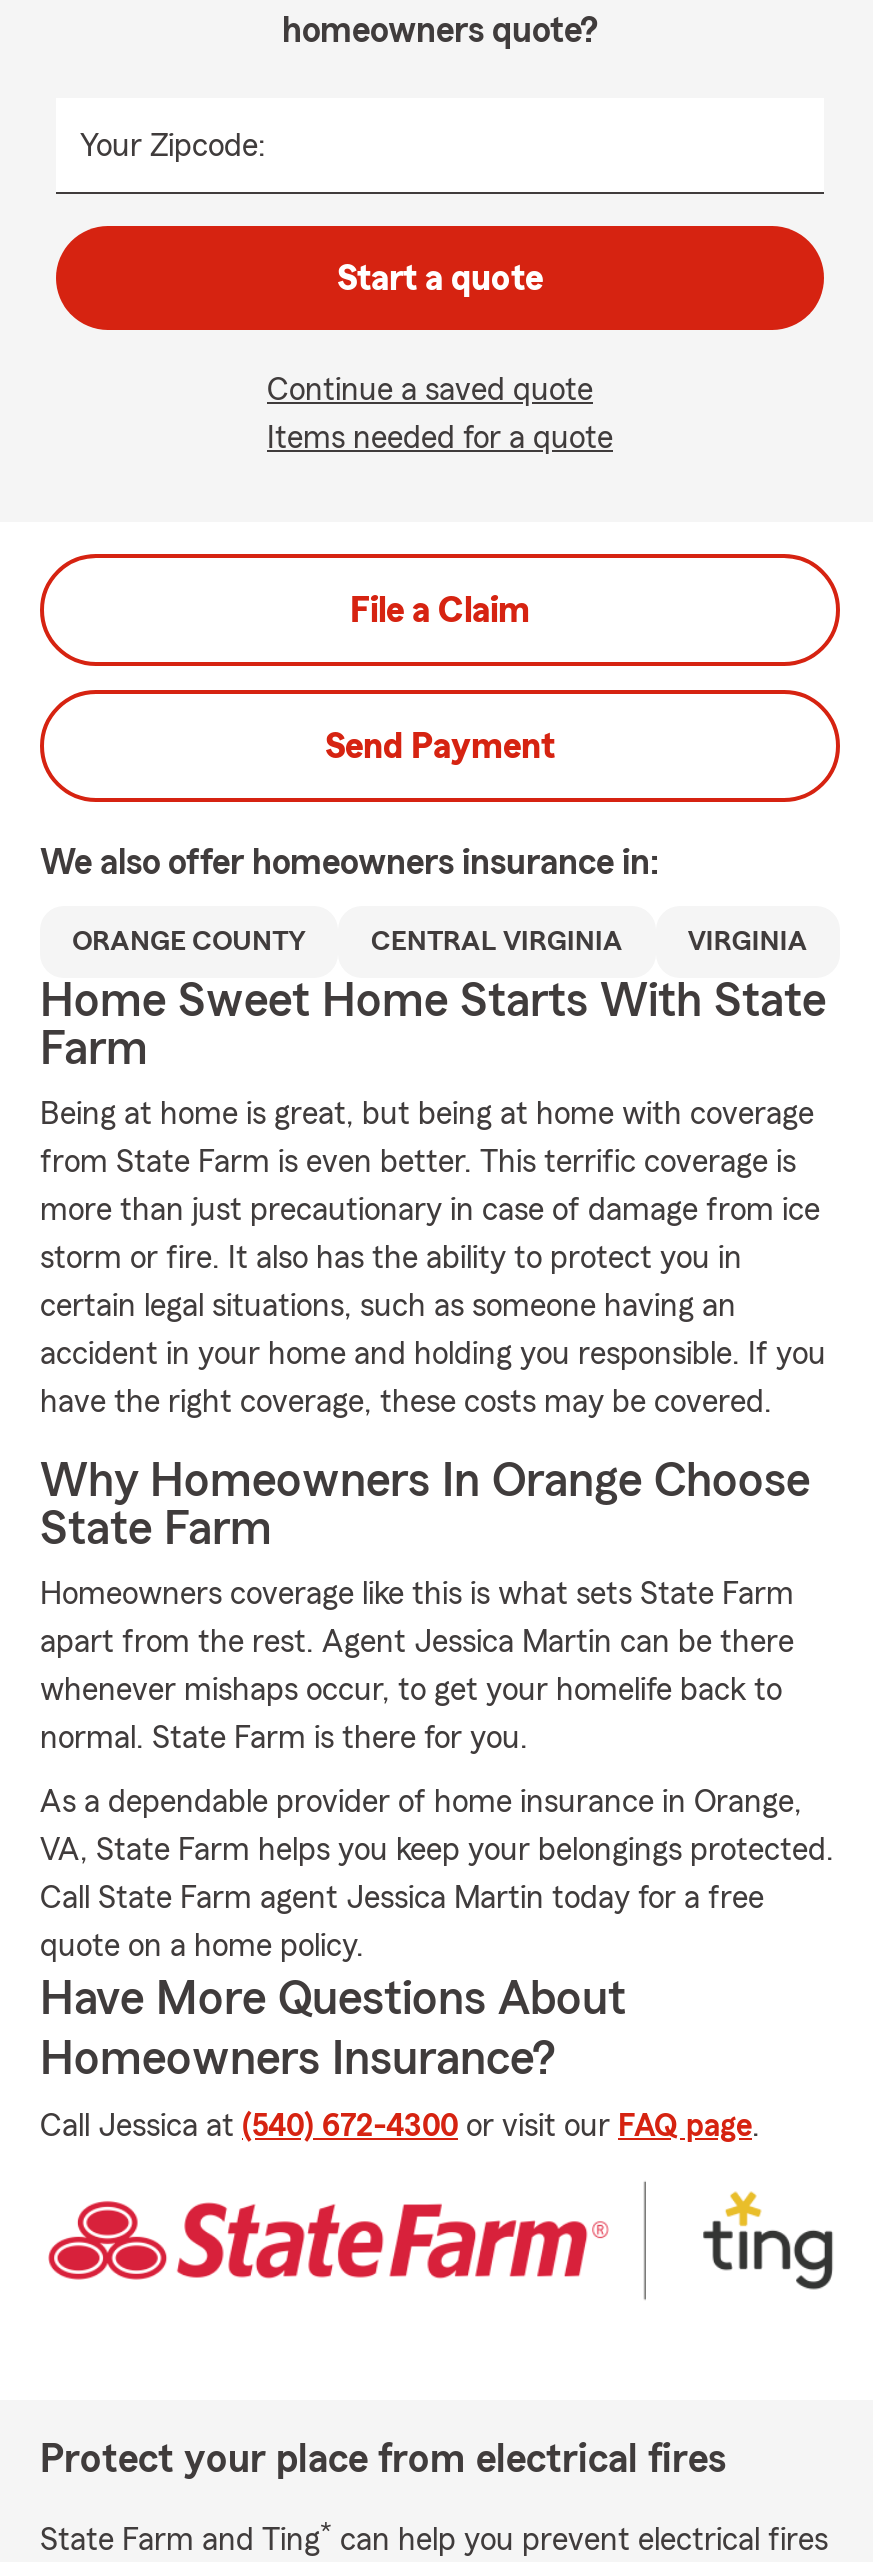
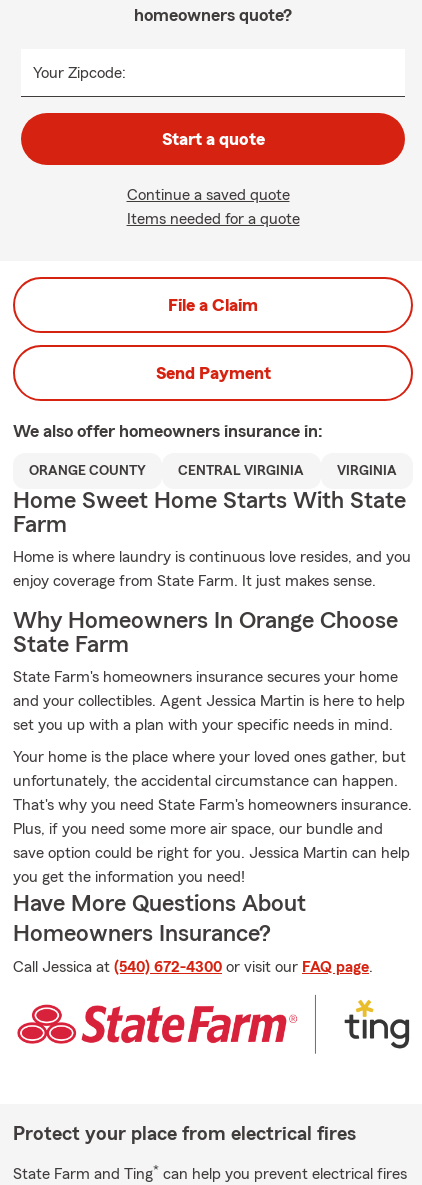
- Being at home is great, but being at home with coverage
- from State Farm is even better. This terrific coverage is
- more than just precautionary in case of damage from ice
- storm or fire. It also has the ability to protect you in
- certain legal situations, such as someone having an
- accident in your home and holding you responsible. If you
- have the right coverage, these costs may be covered.
+ Home is where laundry is continuous love resides, and you
+ enjoy coverage from State Farm. It just makes sense.

moved up: Why Homeowners In Orange Choose | State Farm

- Homeowners coverage like this is what sets State Farm
- apart from the rest. Agent Jessica Martin can be there
- whenever mishaps occur, to get your homelife back to
- normal. State Farm is there for you.
- As a dependable provider of home insurance in Orange,
- VA, State Farm helps you keep your belongings protected.
- Call State Farm agent Jessica Martin today for a free
- quote on a home policy.
+ State Farm's homeowners insurance secures your home
+ and your collectibles. Agent Jessica Martin is here to help
+ set you up with a plan with your specific needs in mind.
+ Your home is the place where your loved ones gather, but
+ unfortunately, the accidental circumstance can happen.
+ That's why you need State Farm's homeowners insurance.
+ Plus, if you need some more air space, our bundle and
+ save option could be right for you. Jessica Martin can help
+ you get the information you need!
